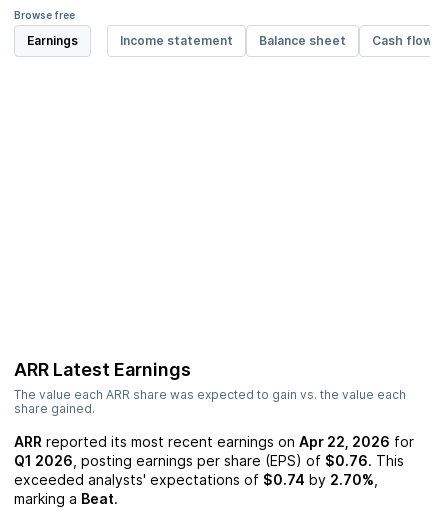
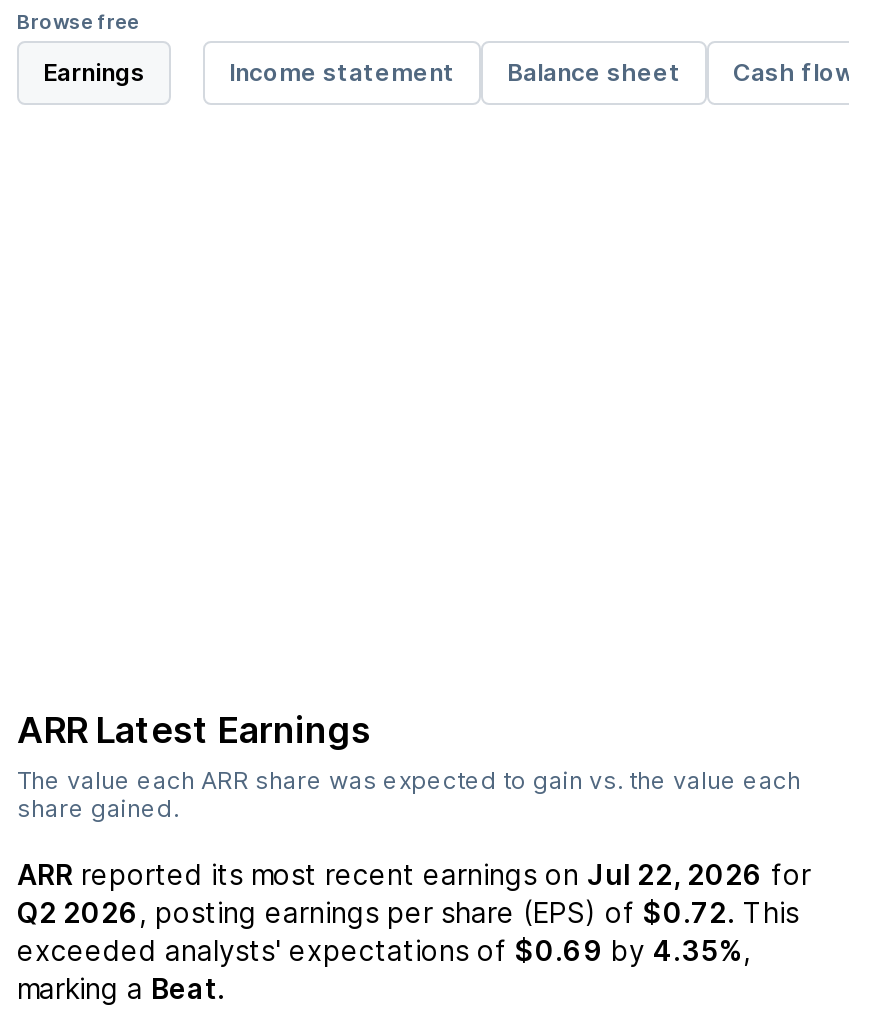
- ARR reported its most recent earnings on Apr 22, 2026 for
+ ARR reported its most recent earnings on Jul 22, 2026 for

- Q1 2026, posting earnings per share (EPS) of $0.76. This
+ Q2 2026, posting earnings per share (EPS) of $0.72. This

- exceeded analysts' expectations of $0.74 by 2.70%,
+ exceeded analysts' expectations of $0.69 by 4.35%,
